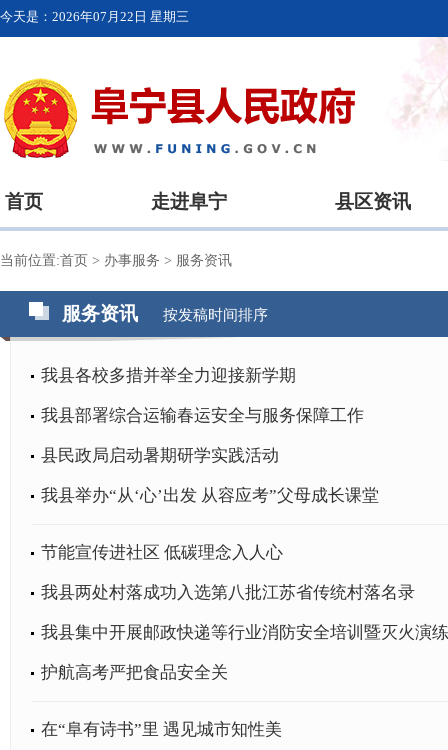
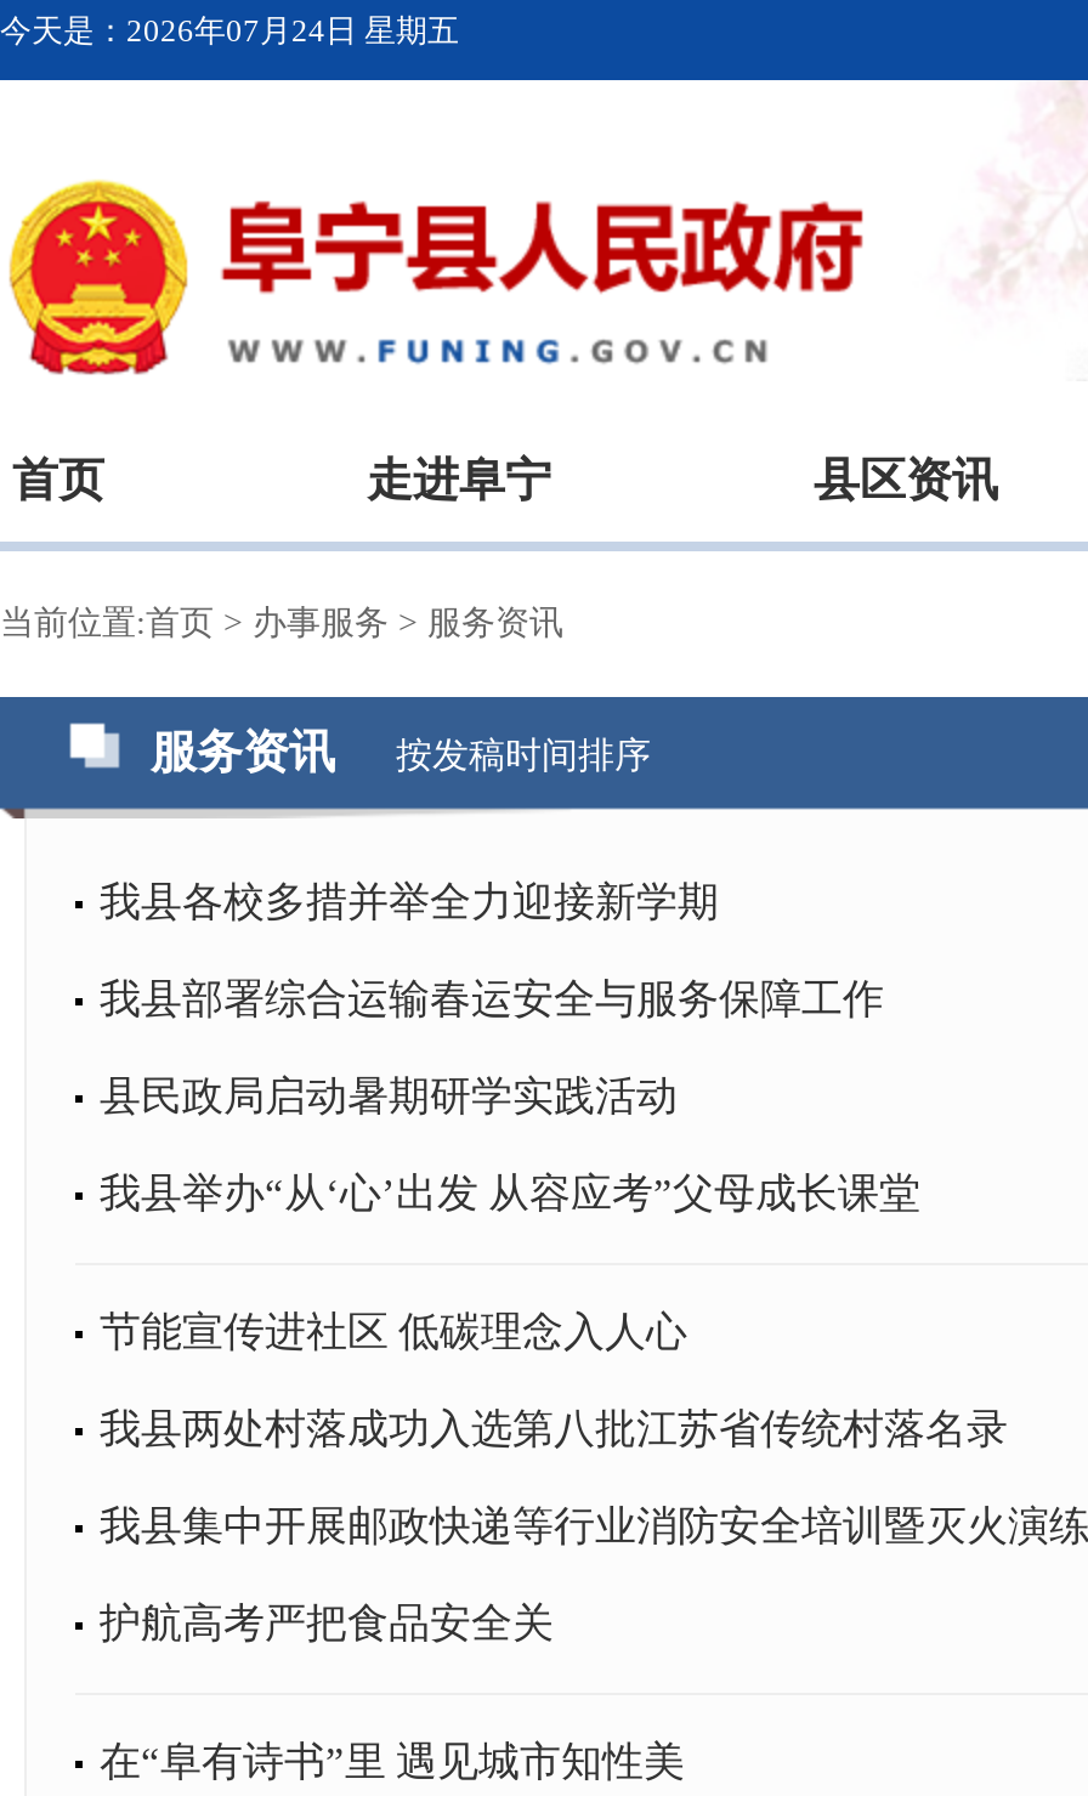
- 今天是：2026年07月22日 星期三
+ 今天是：2026年07月24日 星期五
